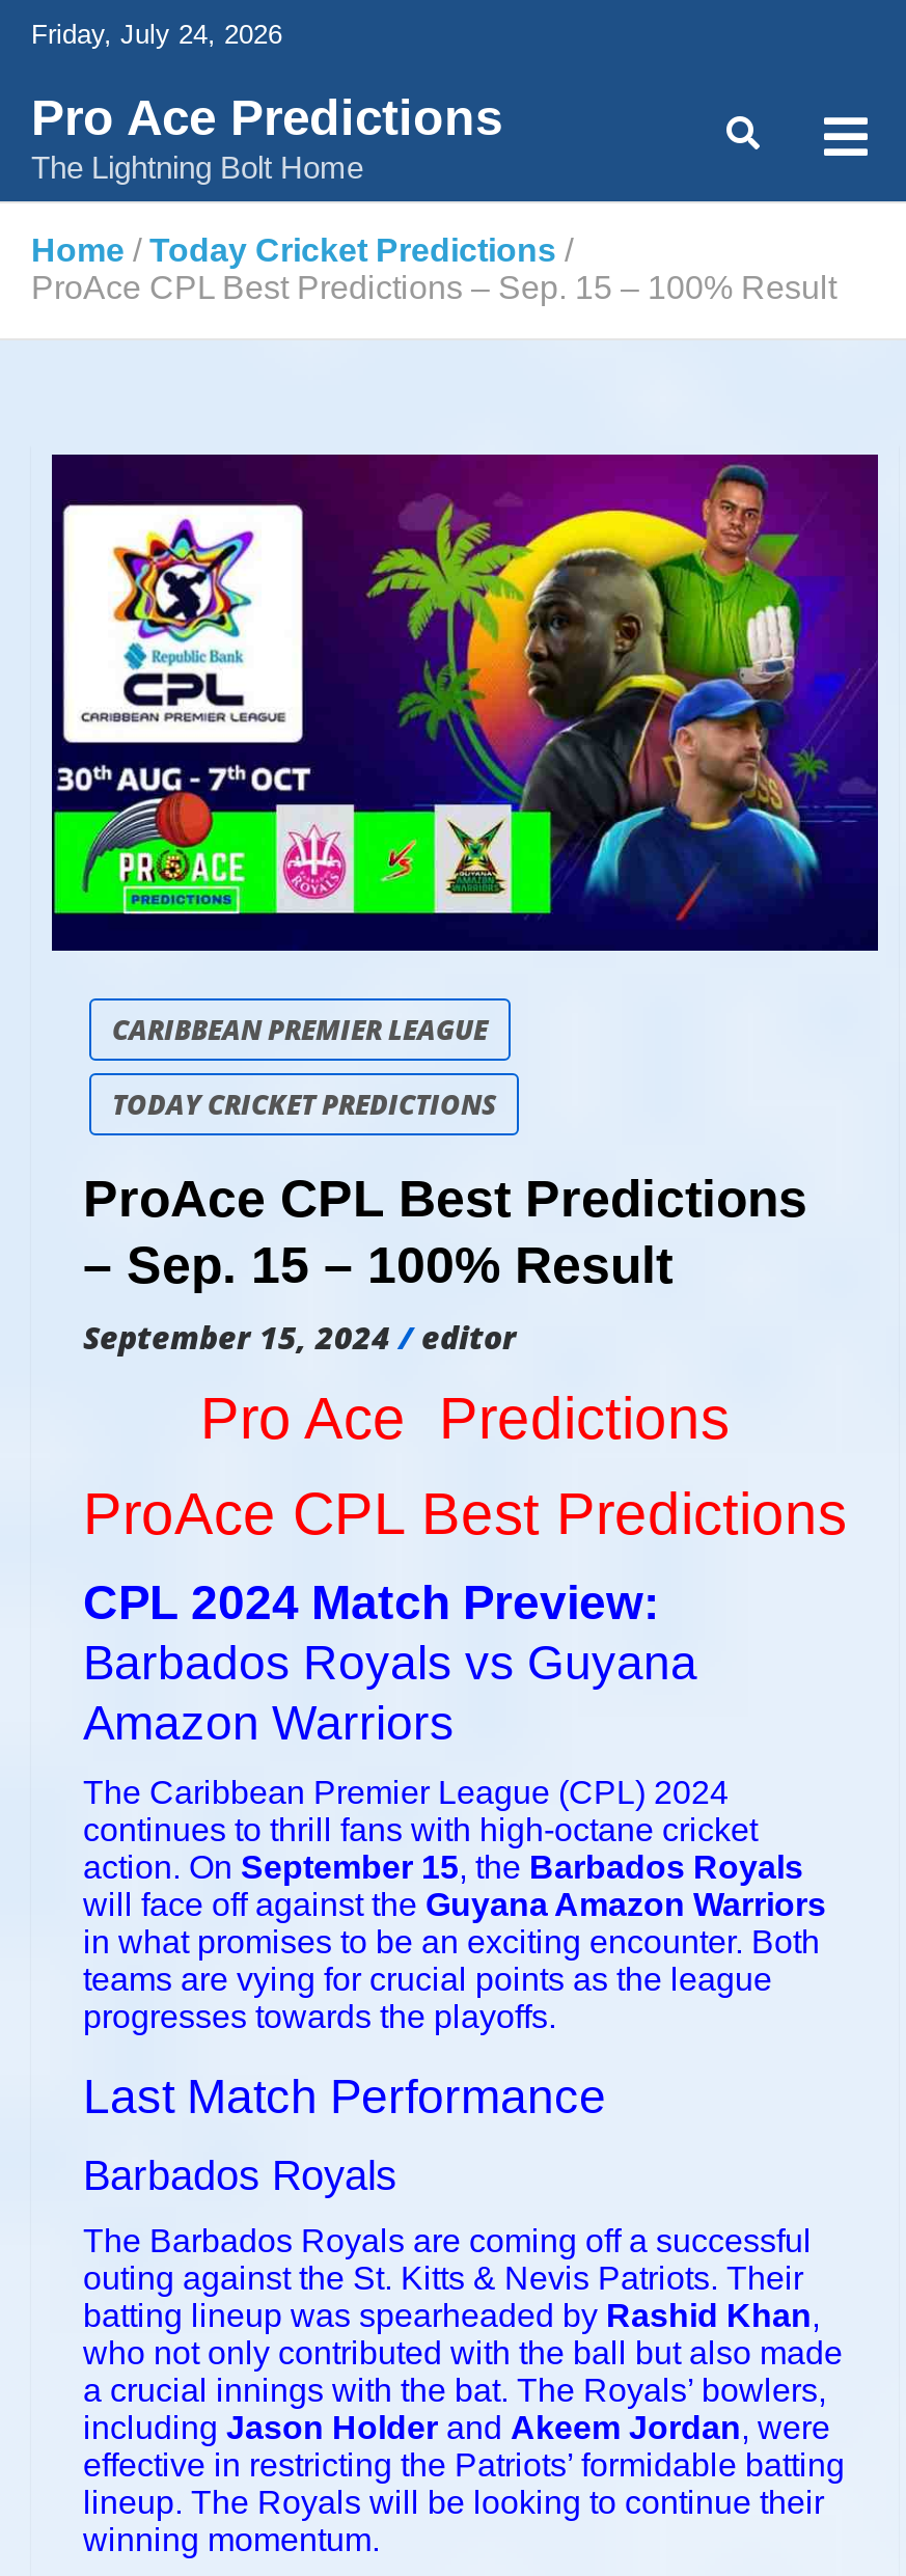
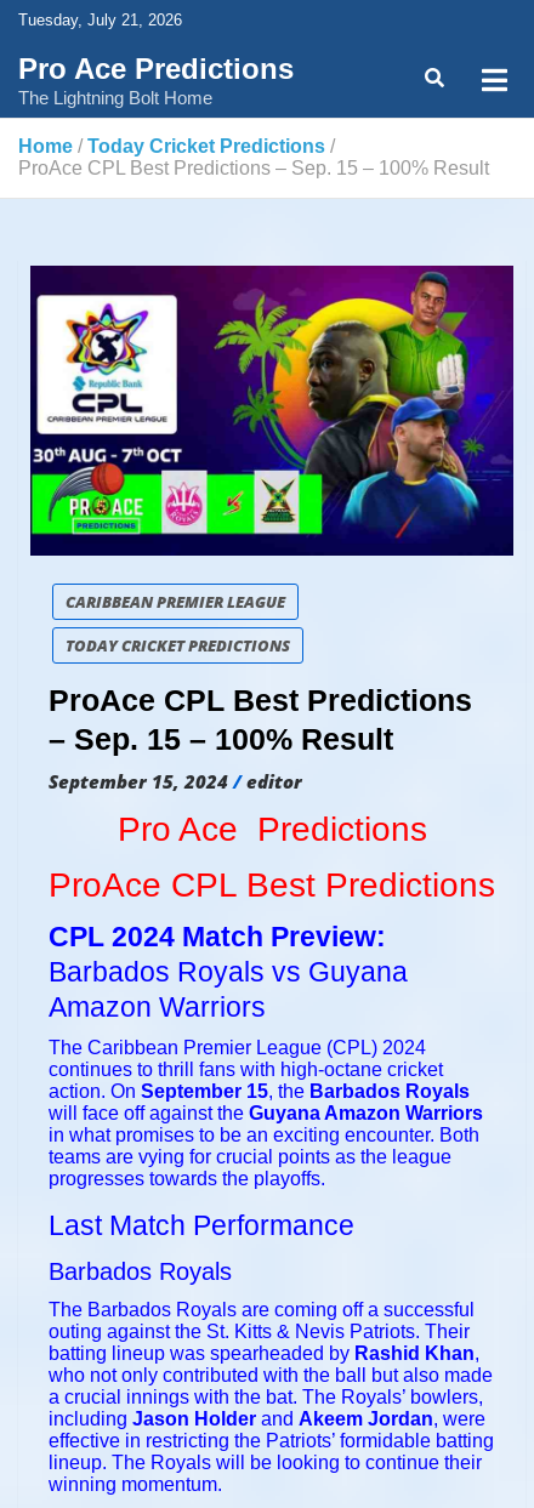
- Friday, July 24, 2026
+ Tuesday, July 21, 2026
